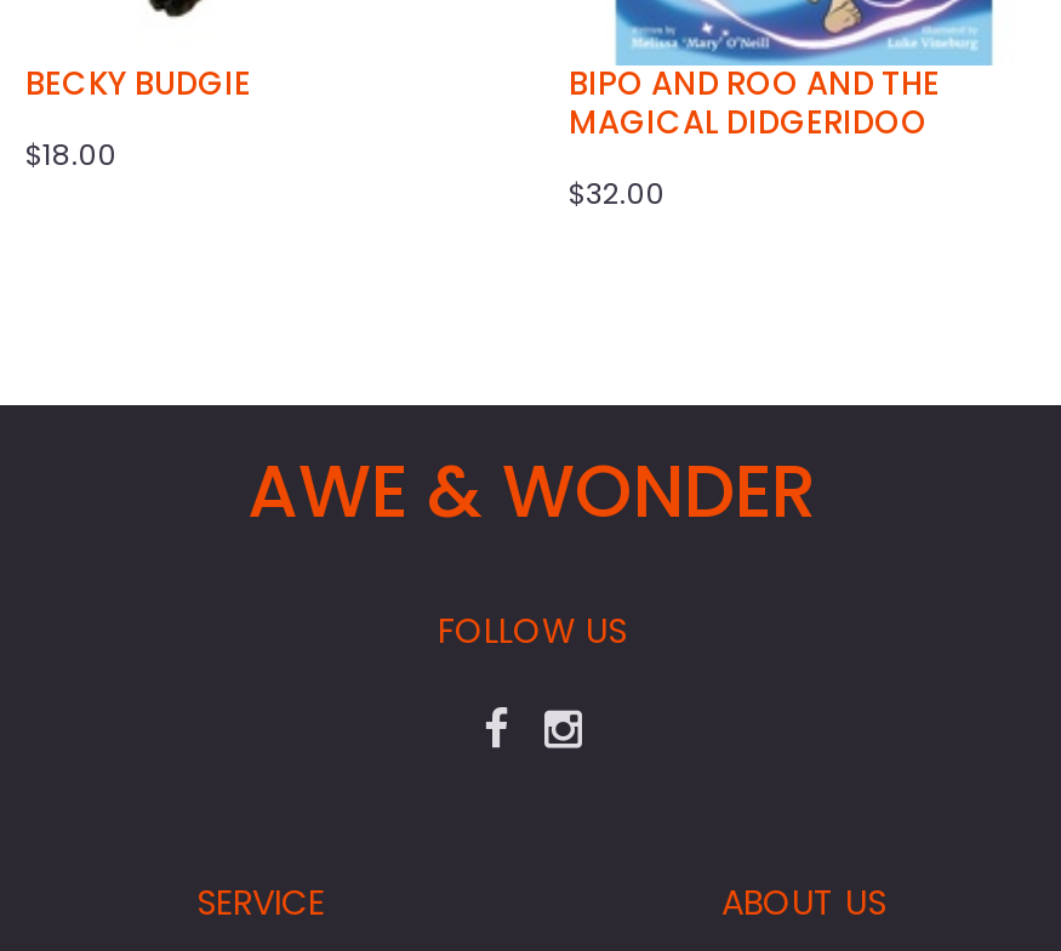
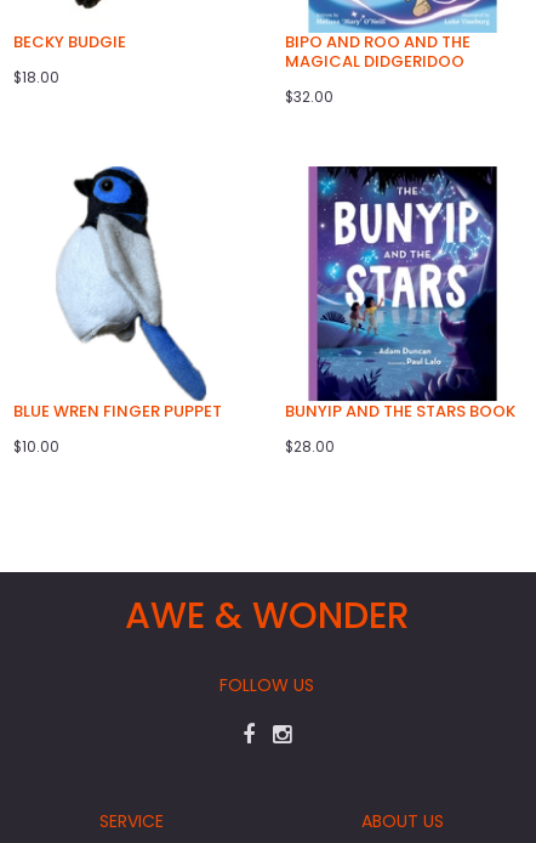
+ [image]
+ BLUE WREN FINGER PUPPET
+ $10.00

+ [image]
+ BUNYIP AND THE STARS BOOK
+ $28.00
